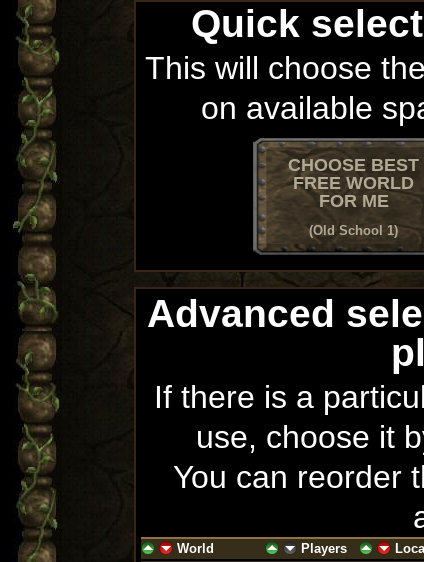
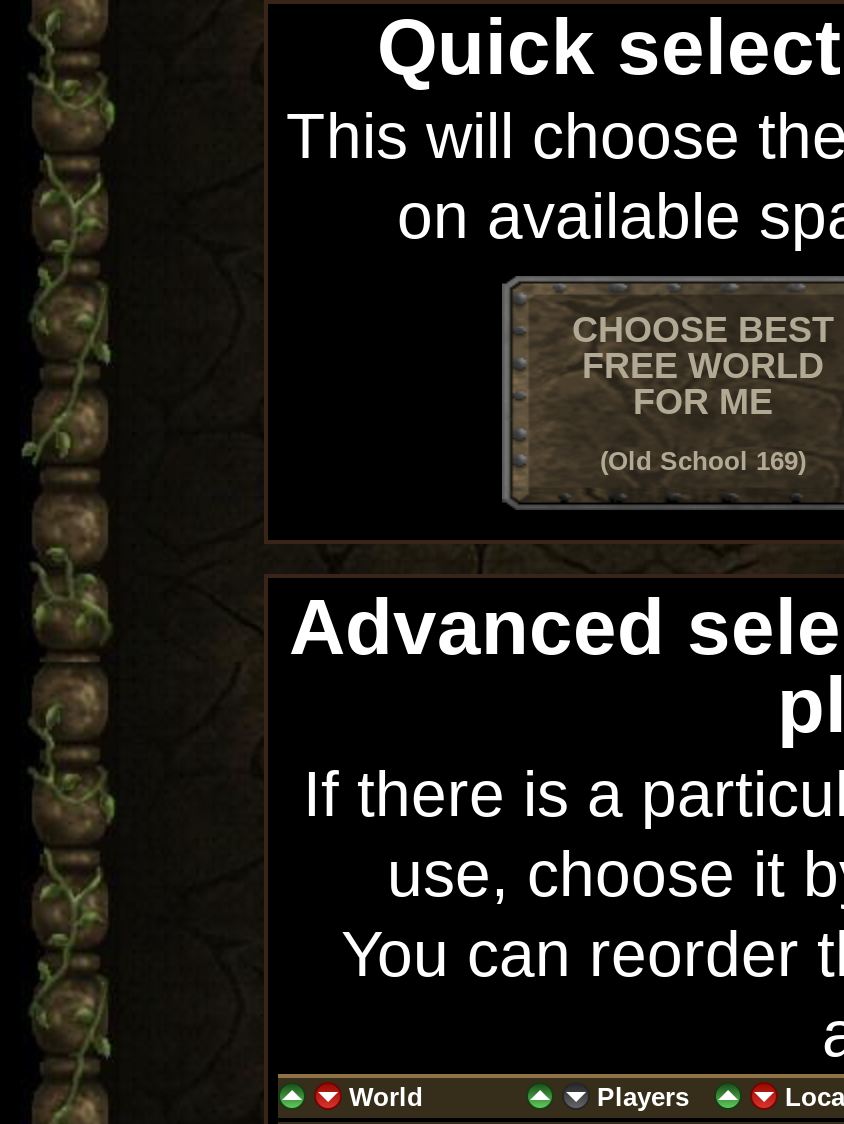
- (Old School 1)
+ (Old School 169)
